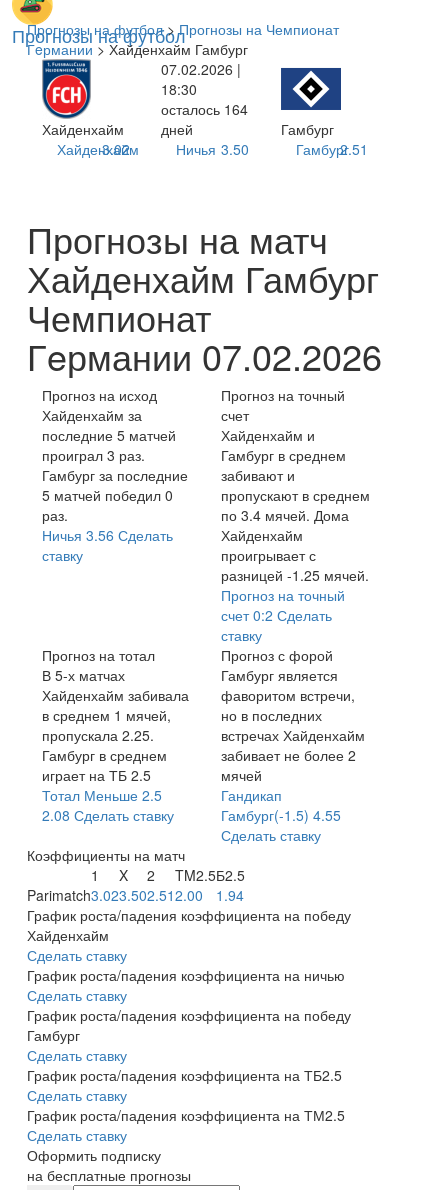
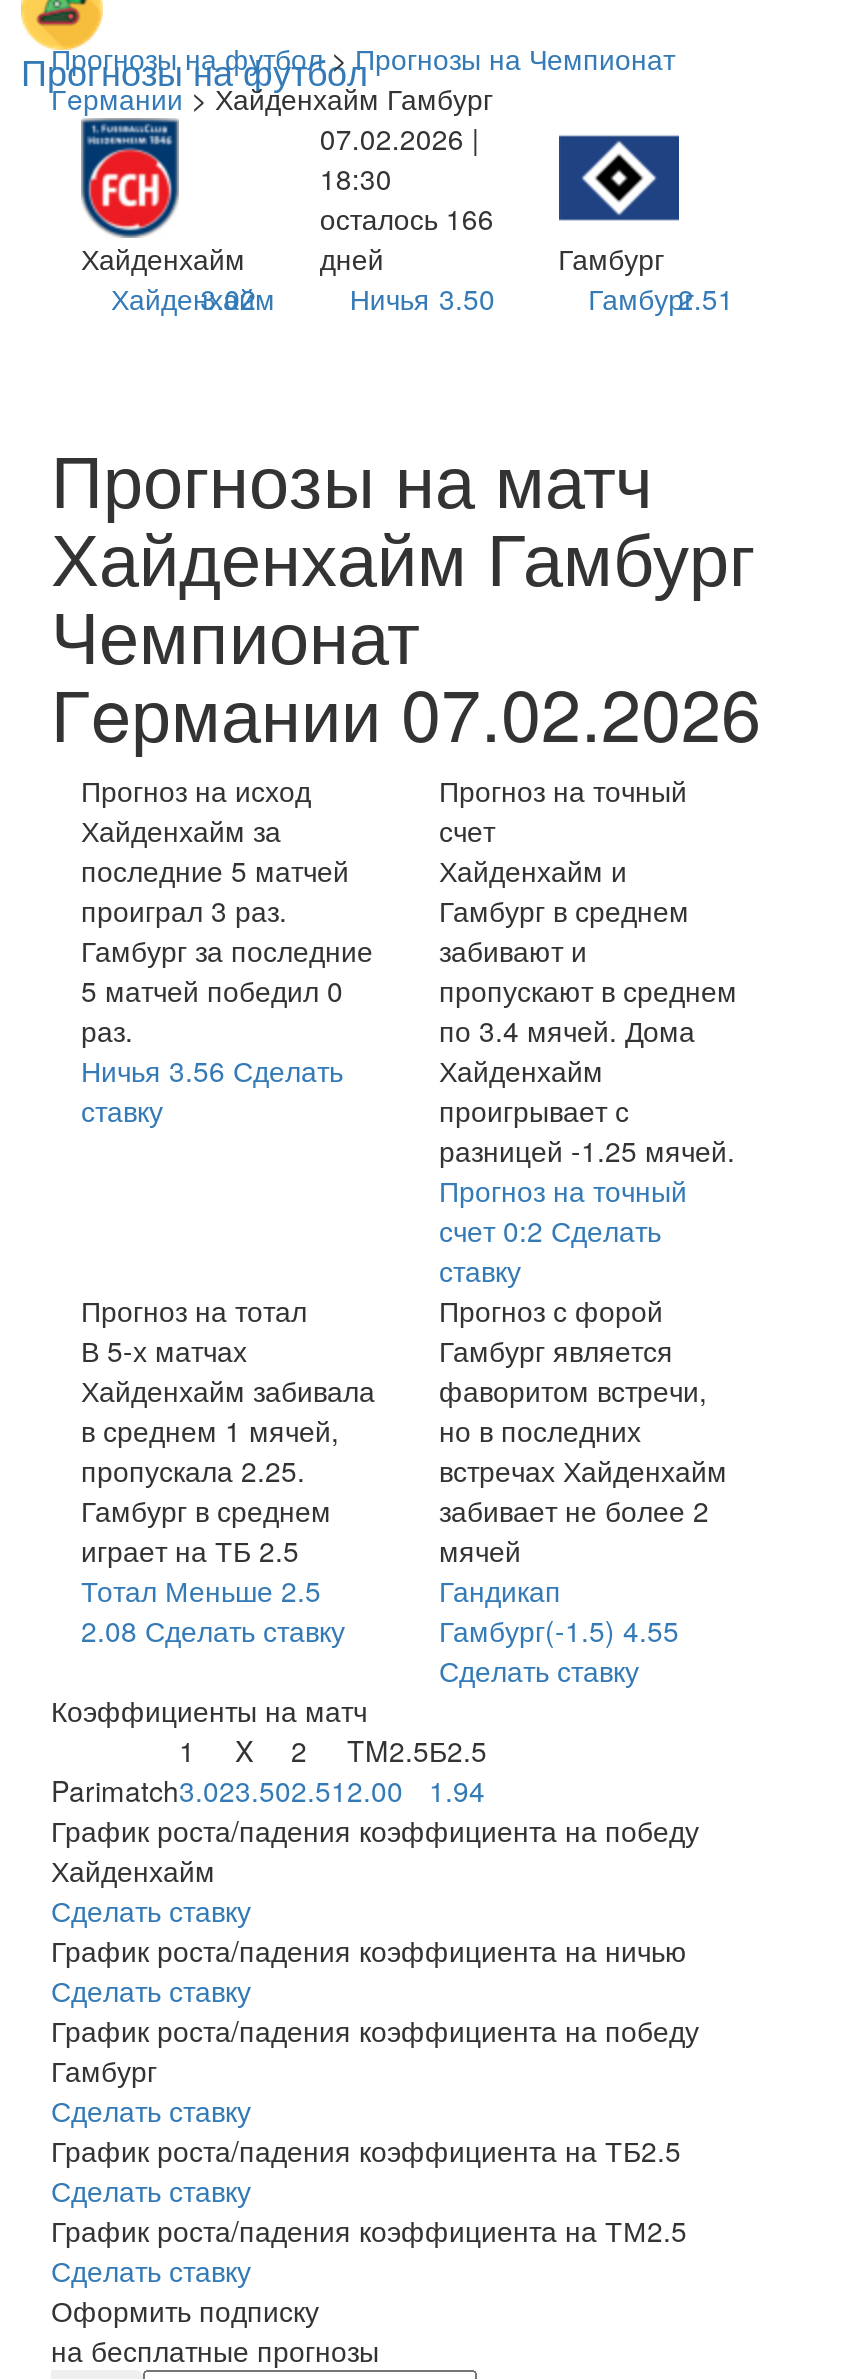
- осталось 164
+ осталось 166
